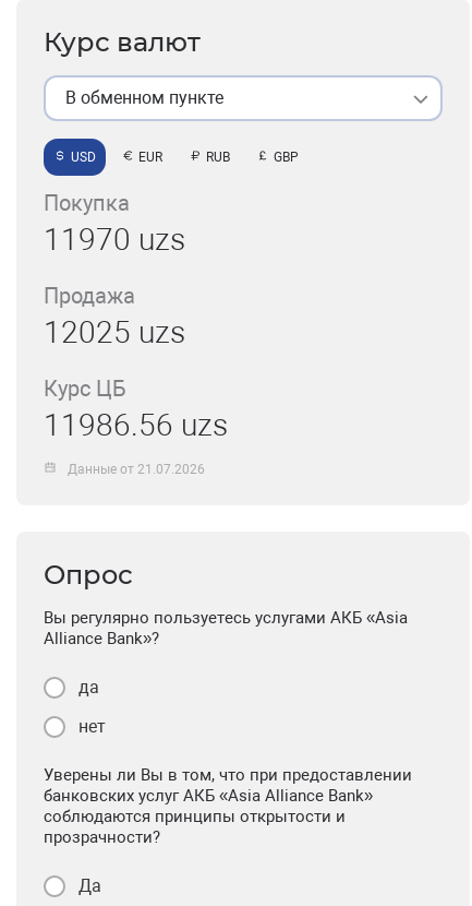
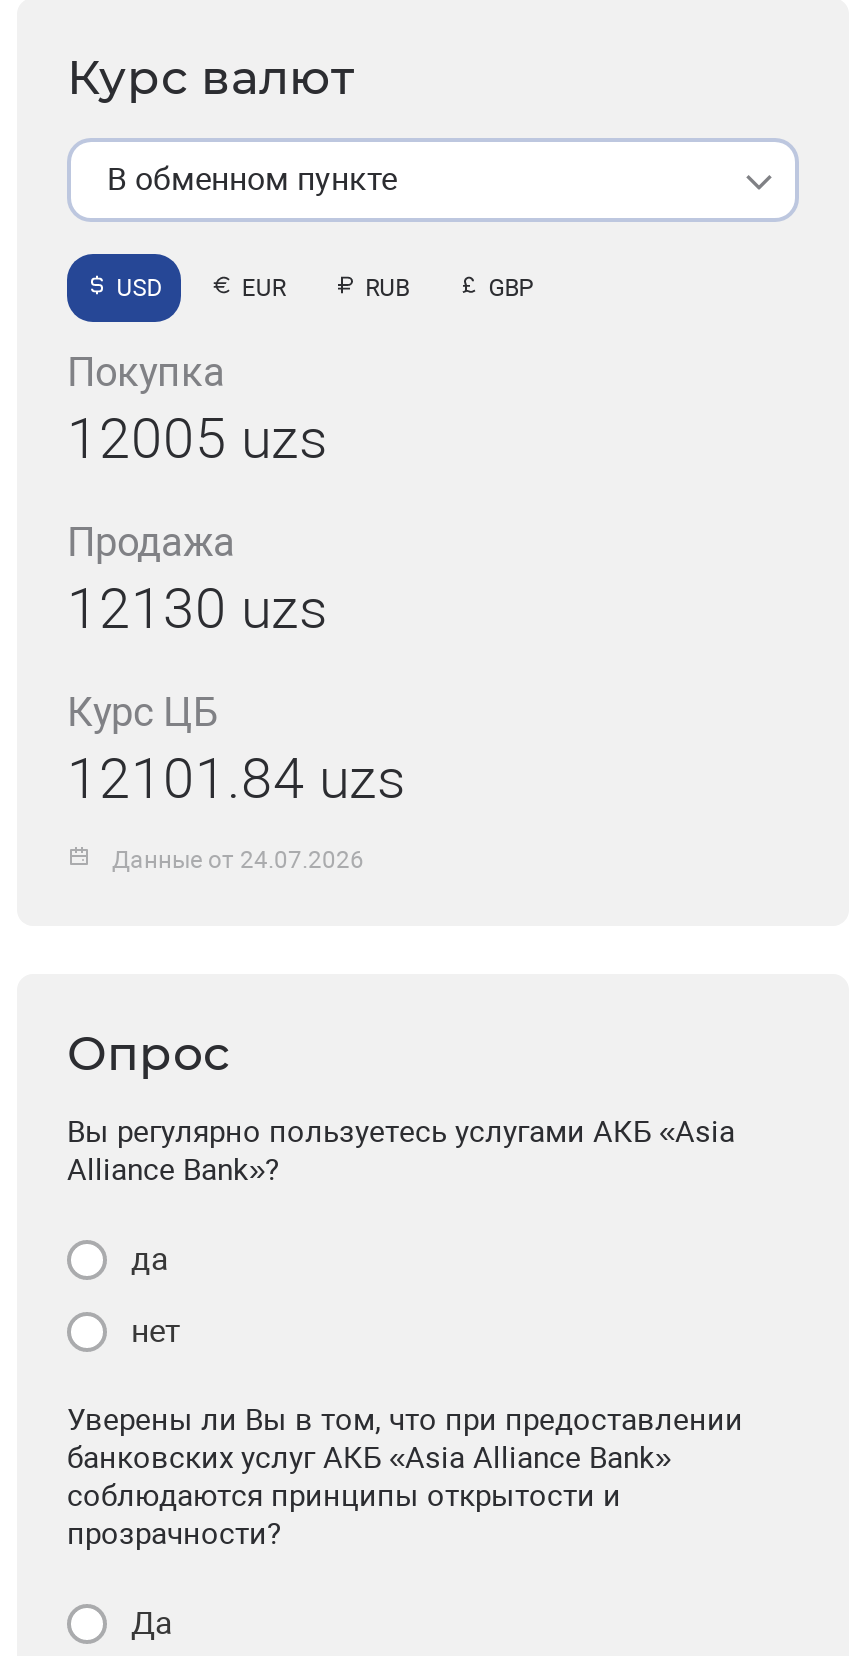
- 11970 uzs
+ 12005 uzs

- 12025 uzs
+ 12130 uzs

- 11986.56 uzs
+ 12101.84 uzs

- Данные от 21.07.2026
+ Данные от 24.07.2026
